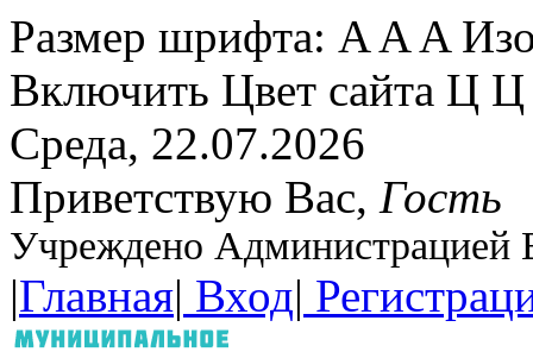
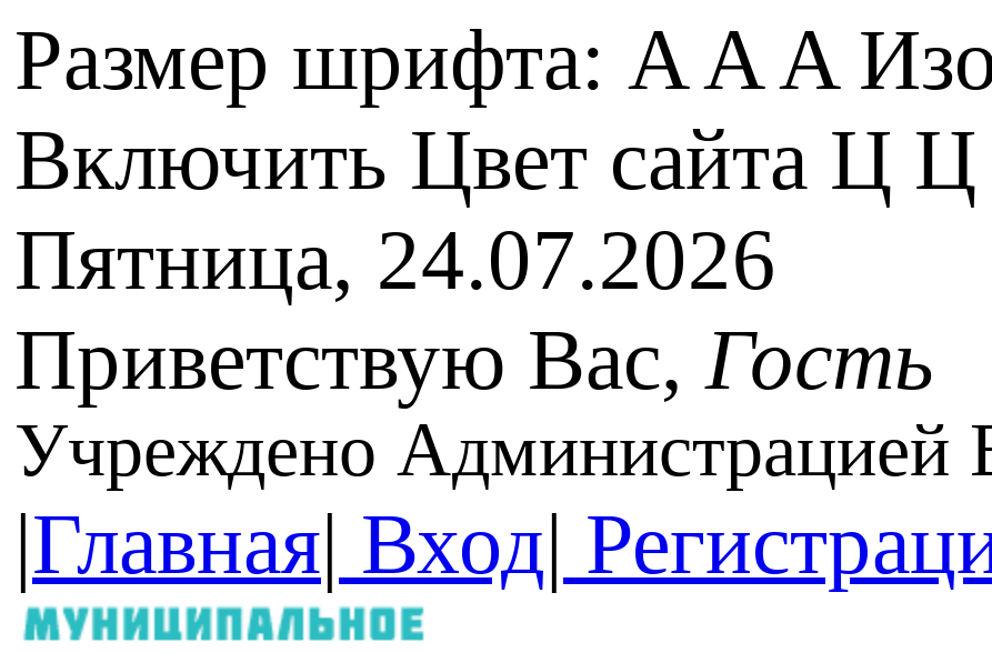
- Среда, 22.07.2026
+ Пятница, 24.07.2026
